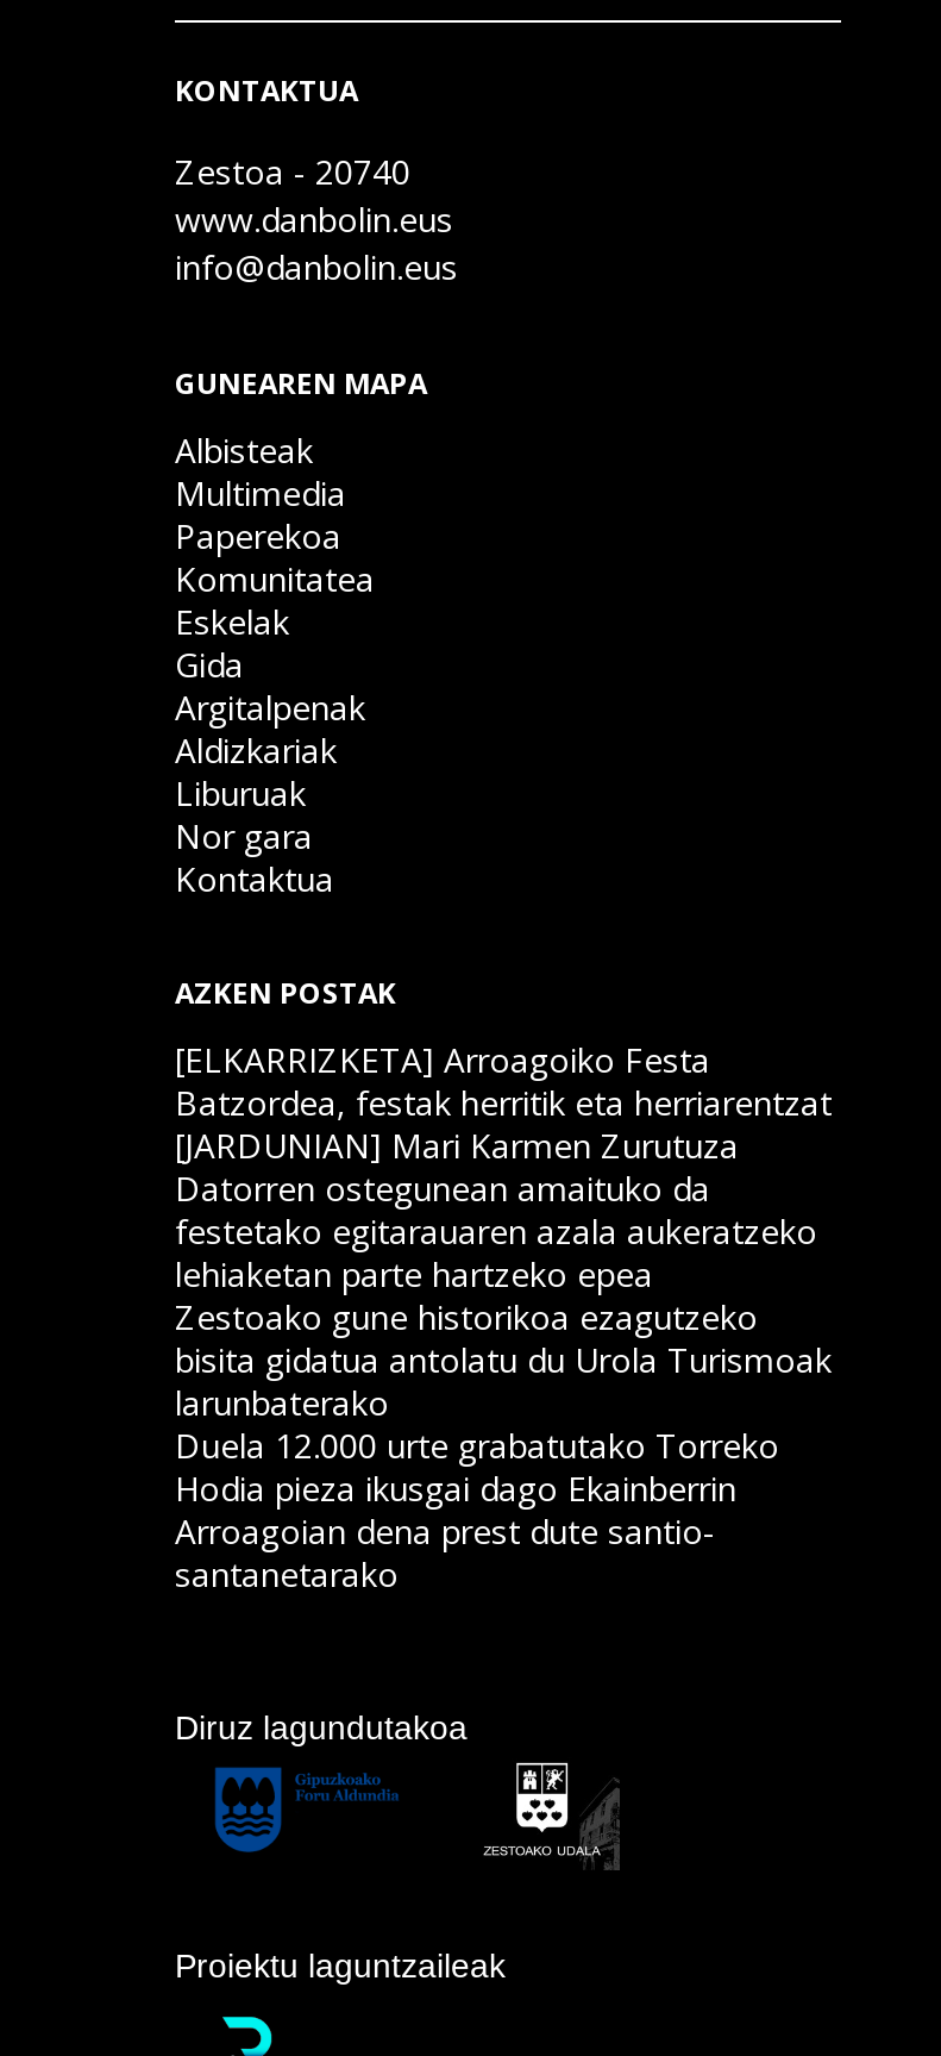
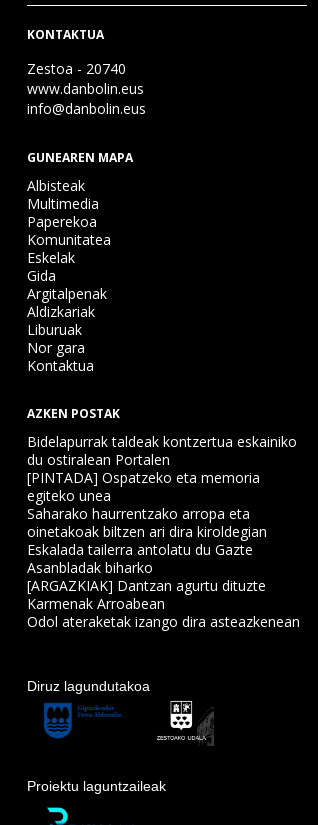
- [ELKARRIZKETA] Arroagoiko Festa
- Batzordea, festak herritik eta herriarentzat
- [JARDUNIAN] Mari Karmen Zurutuza
- Datorren ostegunean amaituko da
- festetako egitarauaren azala aukeratzeko
- lehiaketan parte hartzeko epea
- Zestoako gune historikoa ezagutzeko
- bisita gidatua antolatu du Urola Turismoak
- larunbaterako
- Duela 12.000 urte grabatutako Torreko
- Hodia pieza ikusgai dago Ekainberrin
- Arroagoian dena prest dute santio-
- santanetarako
+ Bidelapurrak taldeak kontzertua eskainiko
+ du ostiralean Portalen
+ [PINTADA] Ospatzeko eta memoria
+ egiteko unea
+ Saharako haurrentzako arropa eta
+ oinetakoak biltzen ari dira kiroldegian
+ Eskalada tailerra antolatu du Gazte
+ Asanbladak biharko
+ [ARGAZKIAK] Dantzan agurtu dituzte
+ Karmenak Arroabean
+ Odol ateraketak izango dira asteazkenean
